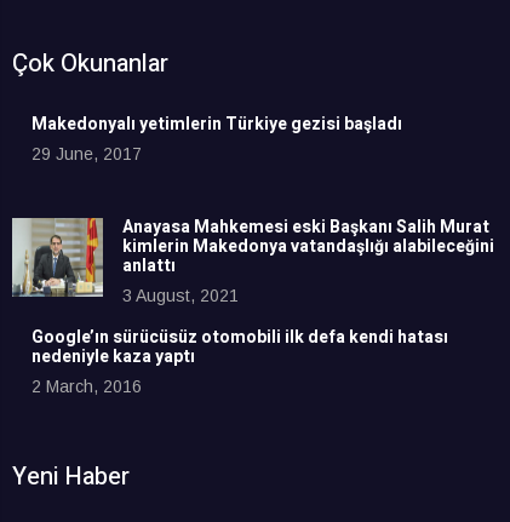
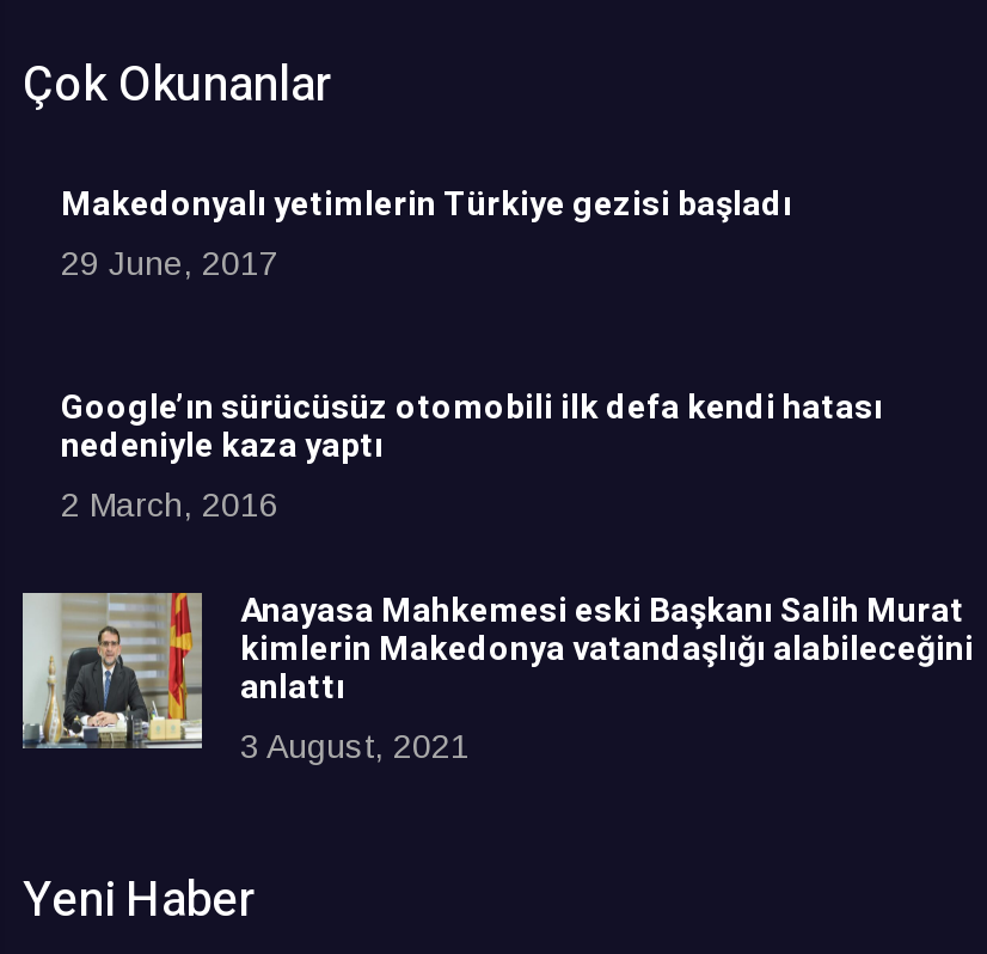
moved down: [image] | Anayasa Mahkemesi eski Başkanı Salih Murat | kimlerin Makedonya vatandaşlığı alabileceğini | anlattı | 3 August, 2021

moved up: Google’ın sürücüsüz otomobili ilk defa kendi hatası | nedeniyle kaza yaptı | 2 March, 2016
